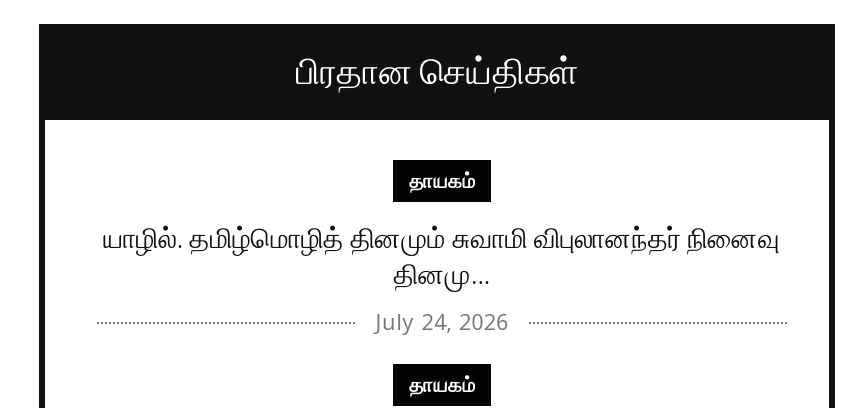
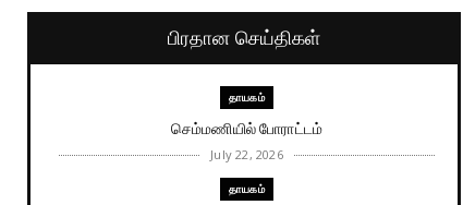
- யாழில். தமிழ்மொழித் தினமும் சுவாமி விபுலானந்தர் நினைவு
- தினமு...
+ செம்மணியில் போராட்டம்

- July 24, 2026
+ July 22, 2026
